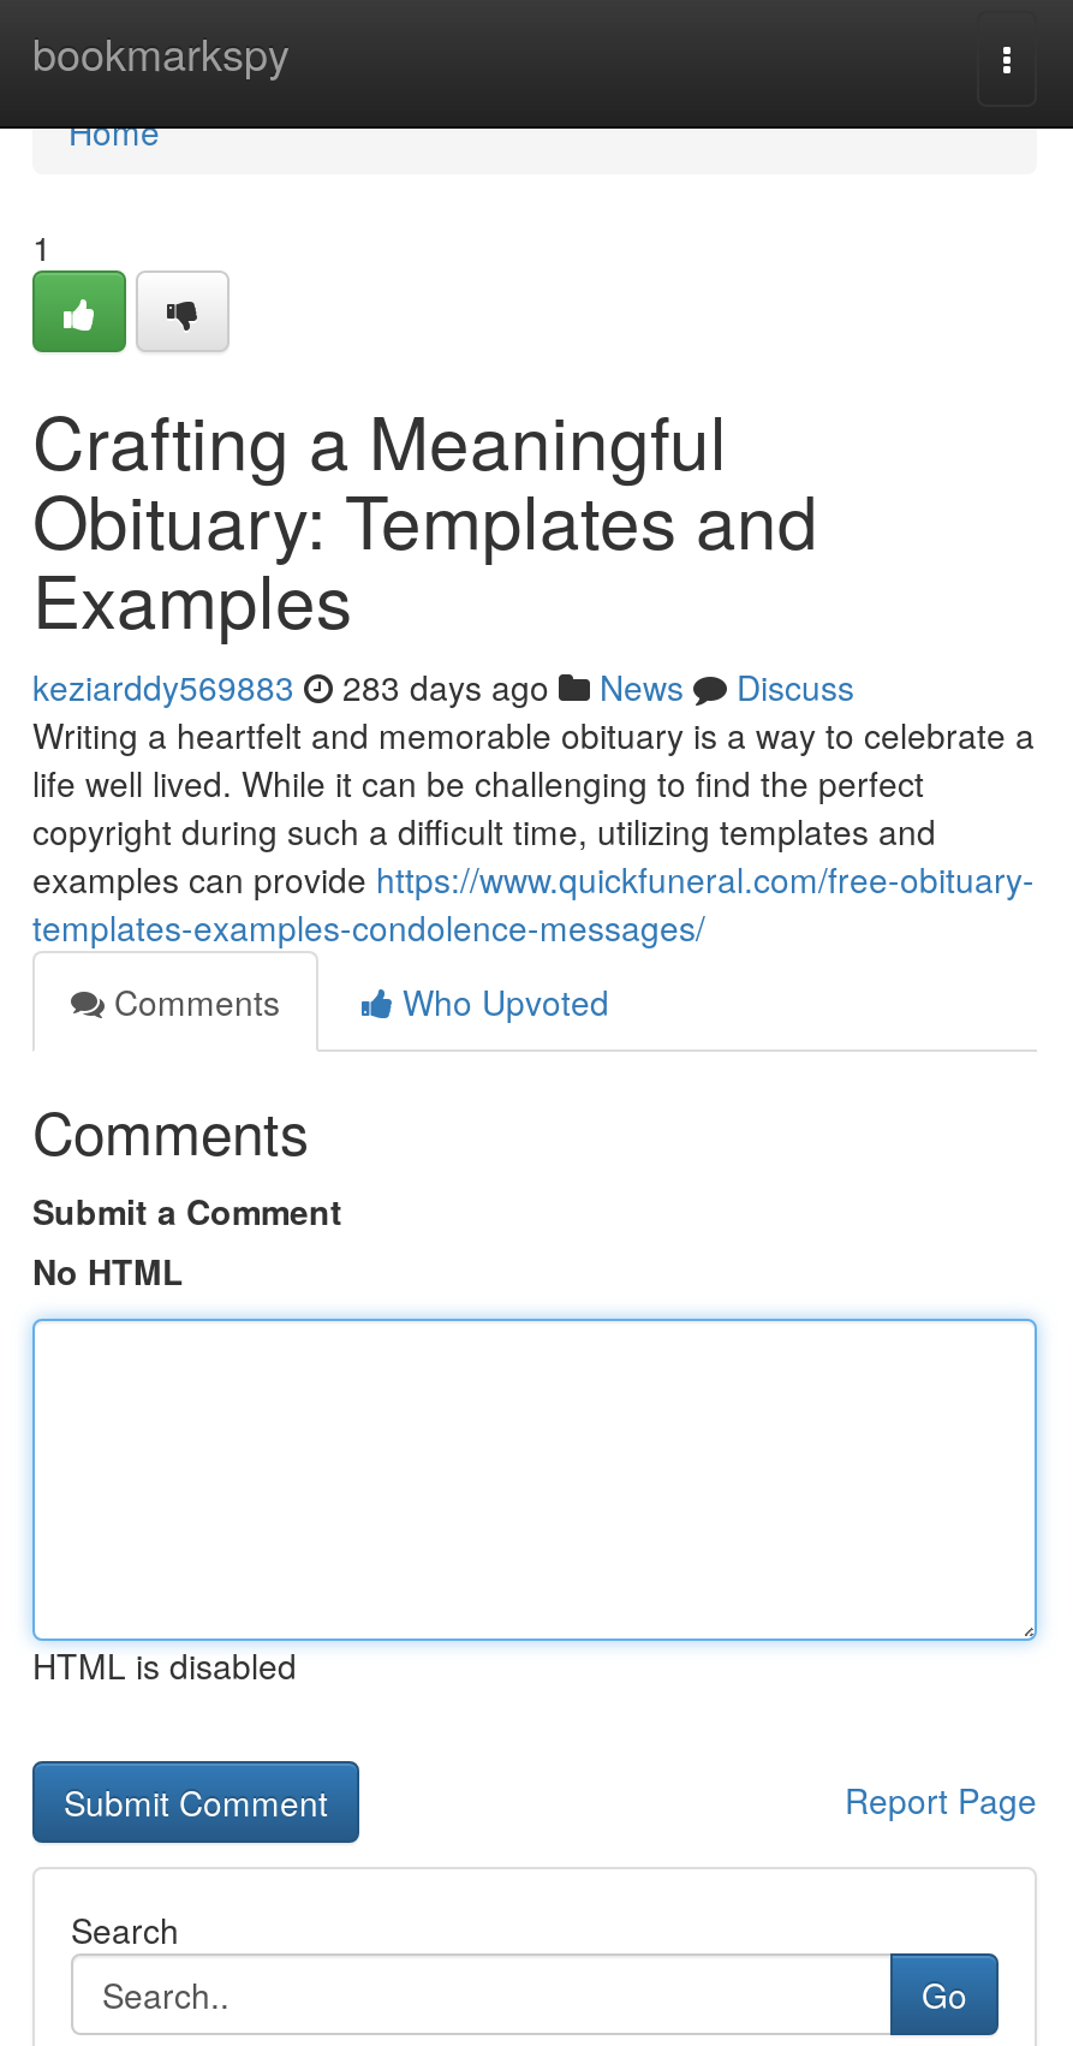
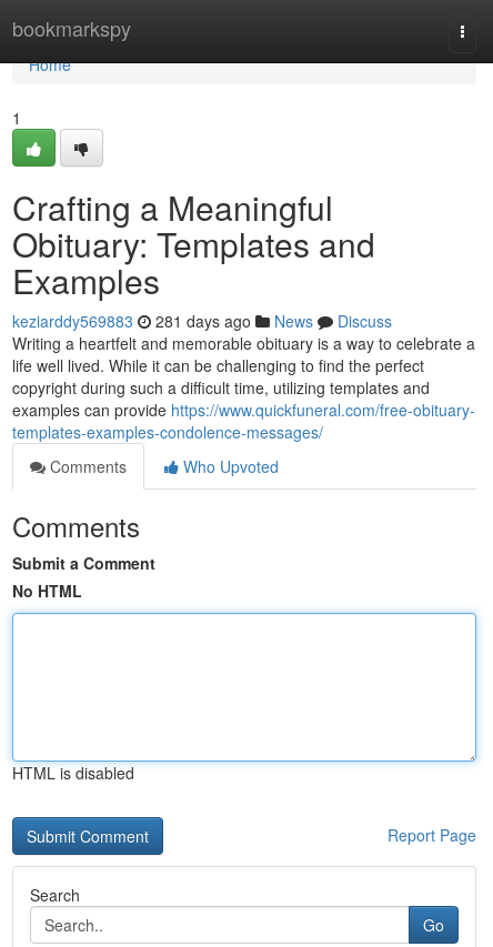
- keziarddy569883 283 days ago News Discuss
+ keziarddy569883 281 days ago News Discuss
